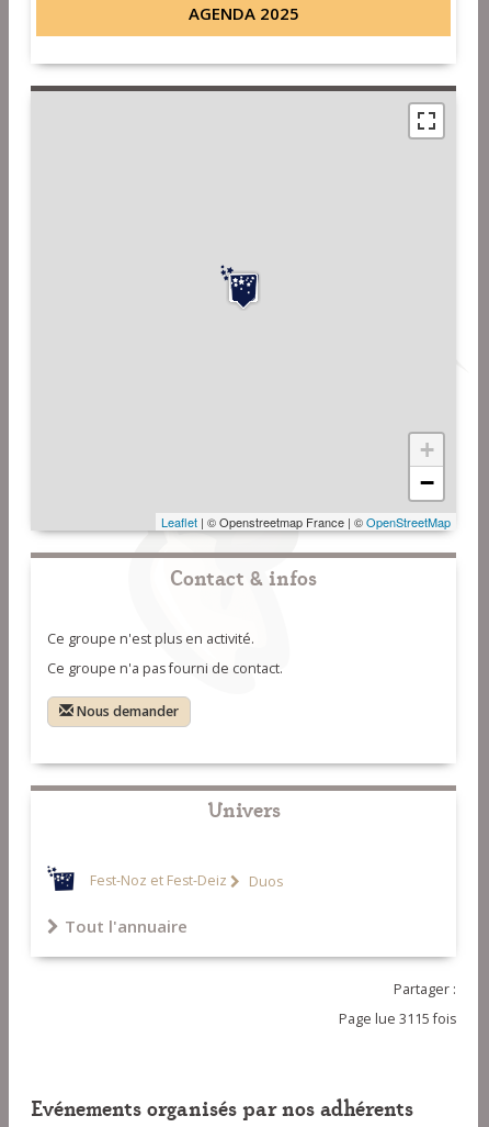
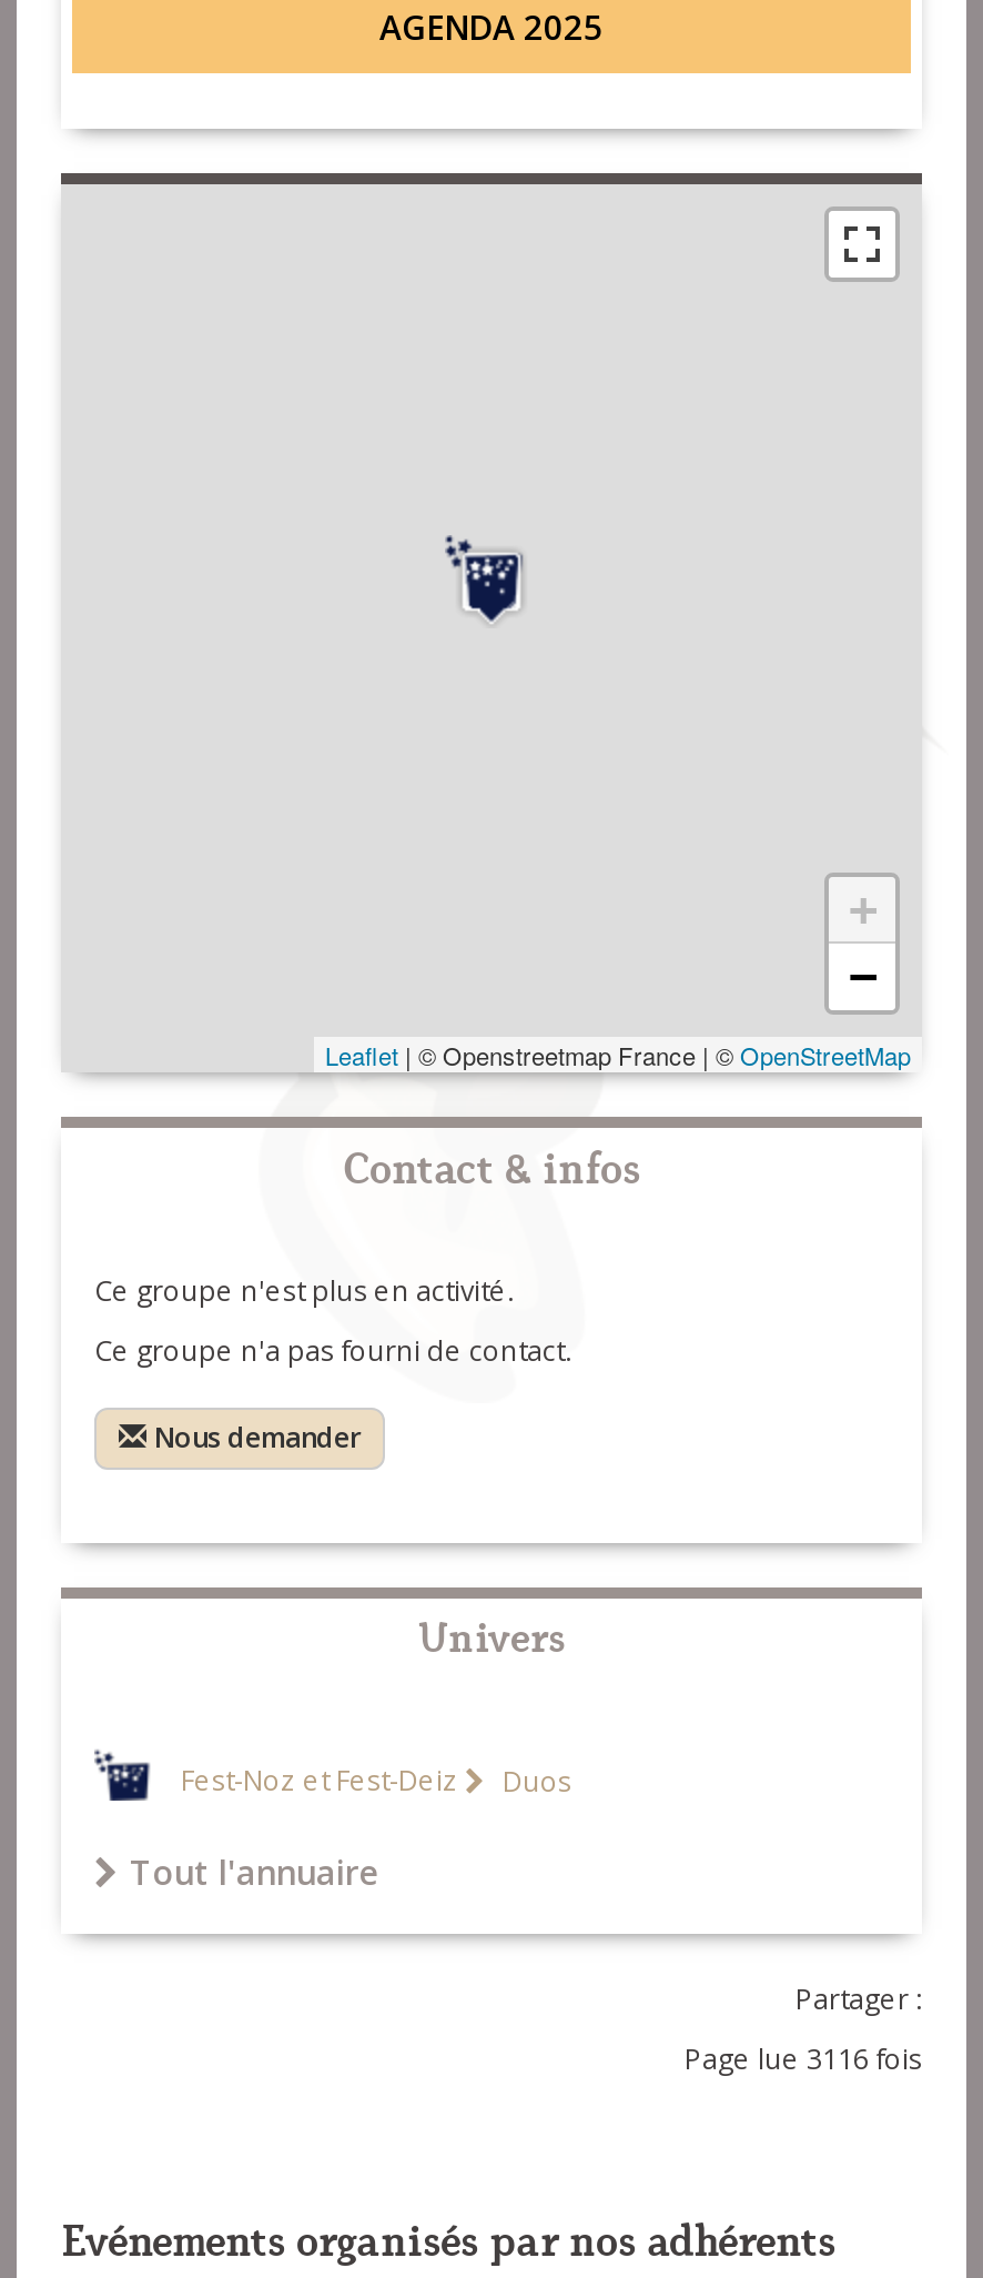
- Page lue 3115 fois
+ Page lue 3116 fois
